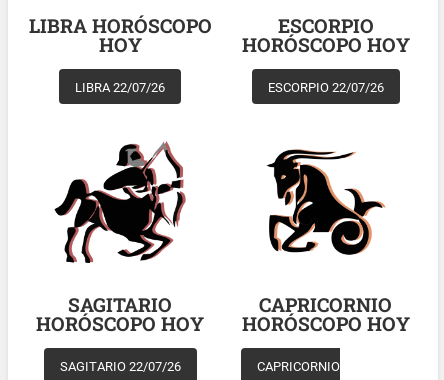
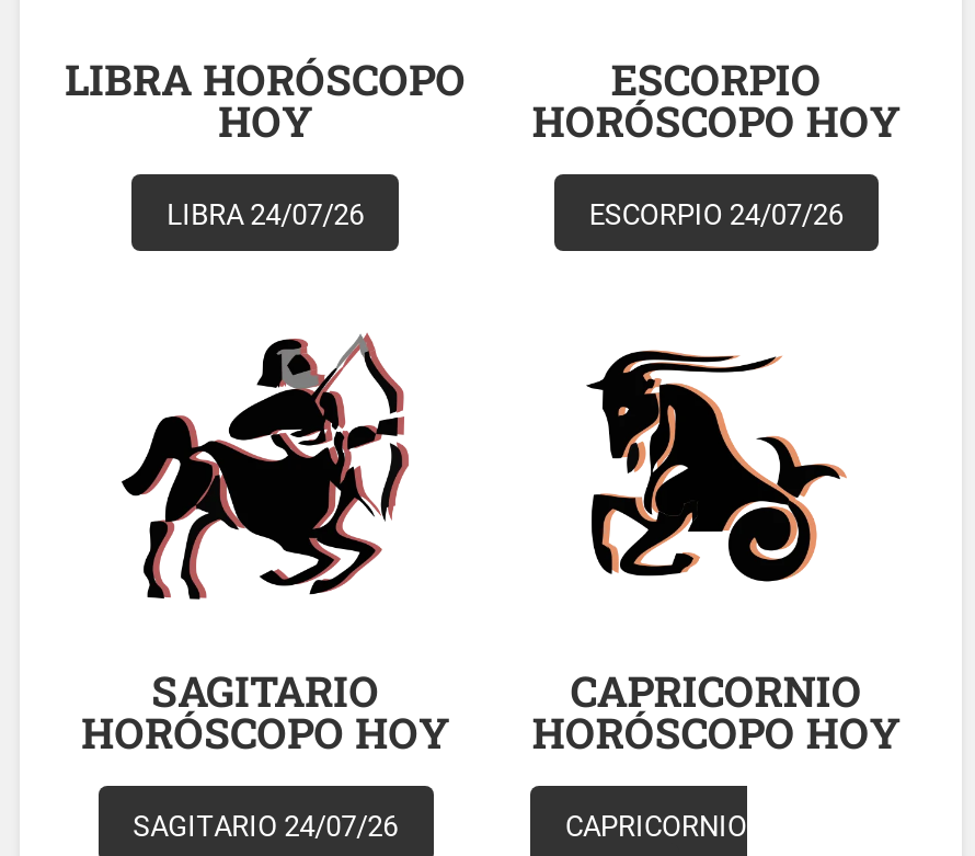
- LIBRA 22/07/26
+ LIBRA 24/07/26

- ESCORPIO 22/07/26
+ ESCORPIO 24/07/26

- SAGITARIO 22/07/26
+ SAGITARIO 24/07/26
